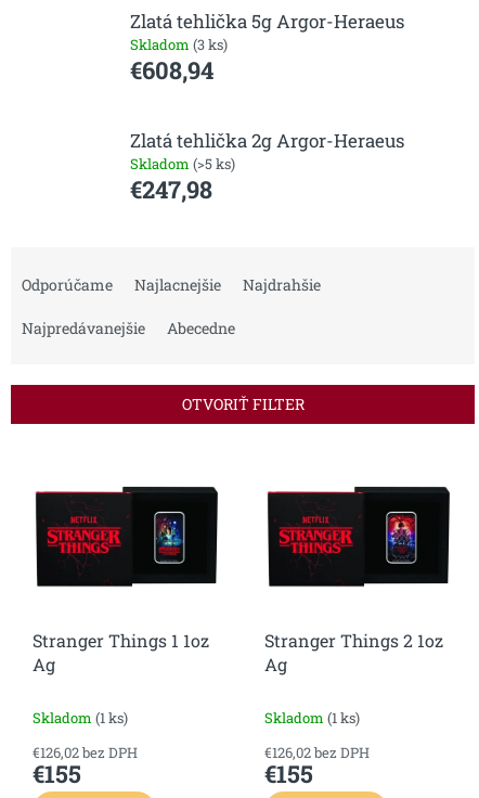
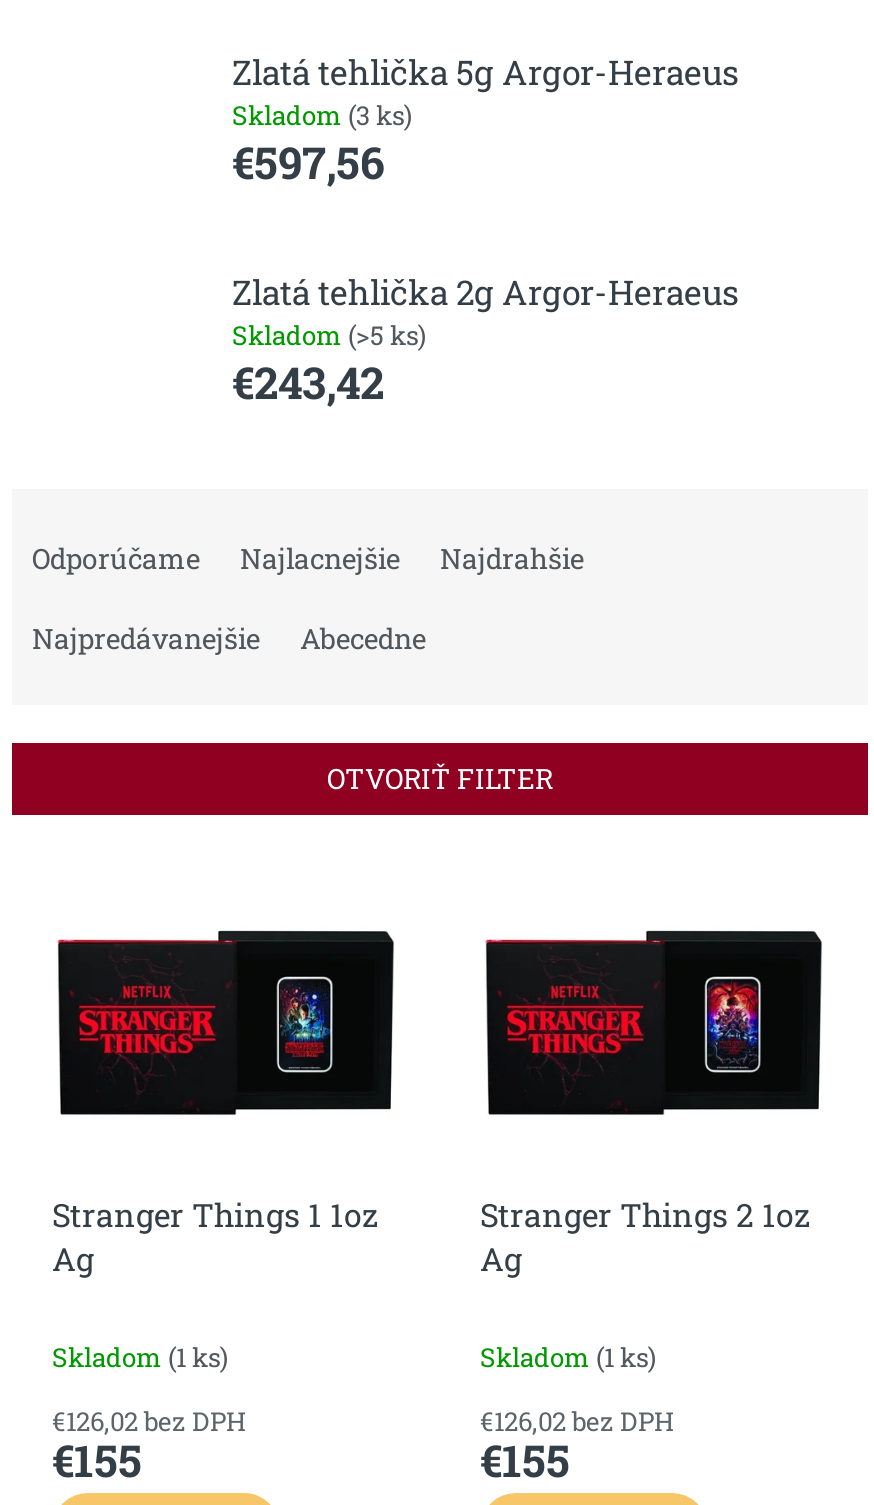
- €608,94
+ €597,56

- €247,98
+ €243,42
